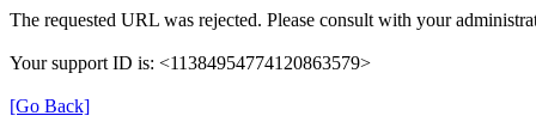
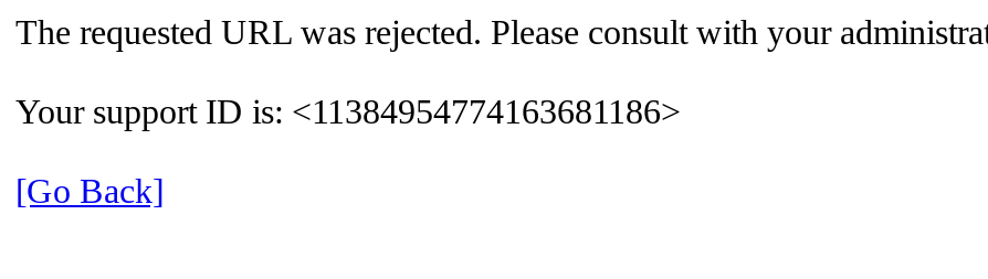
- Your support ID is: <11384954774120863579>
+ Your support ID is: <11384954774163681186>
